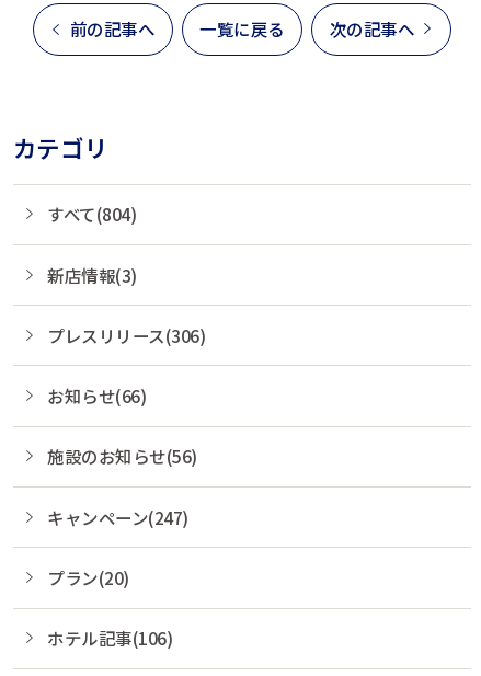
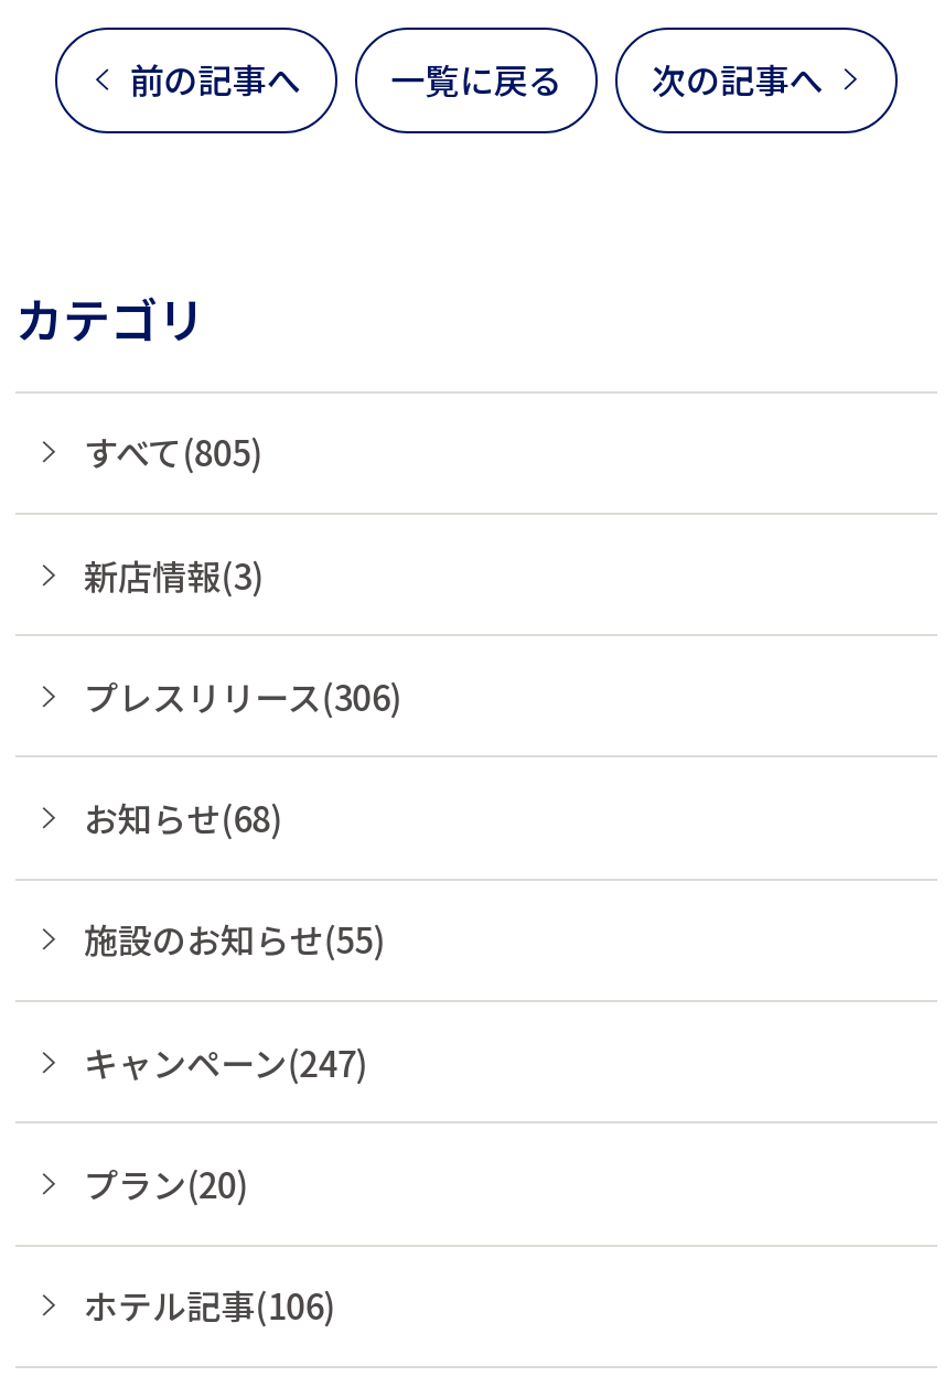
- すべて(804)
+ すべて(805)

- お知らせ(66)
+ お知らせ(68)

- 施設のお知らせ(56)
+ 施設のお知らせ(55)
